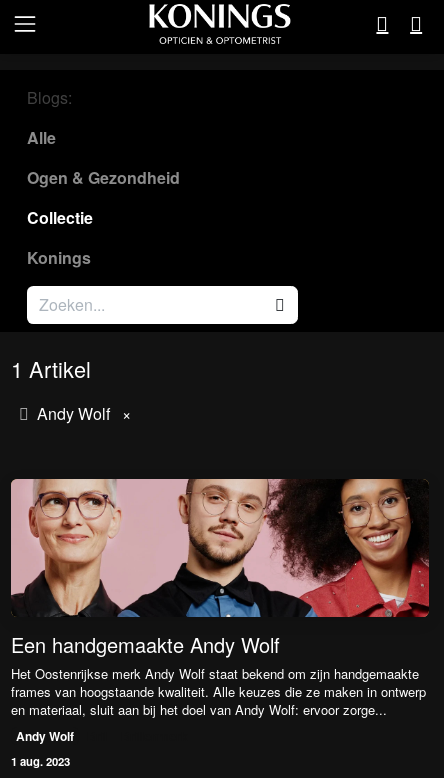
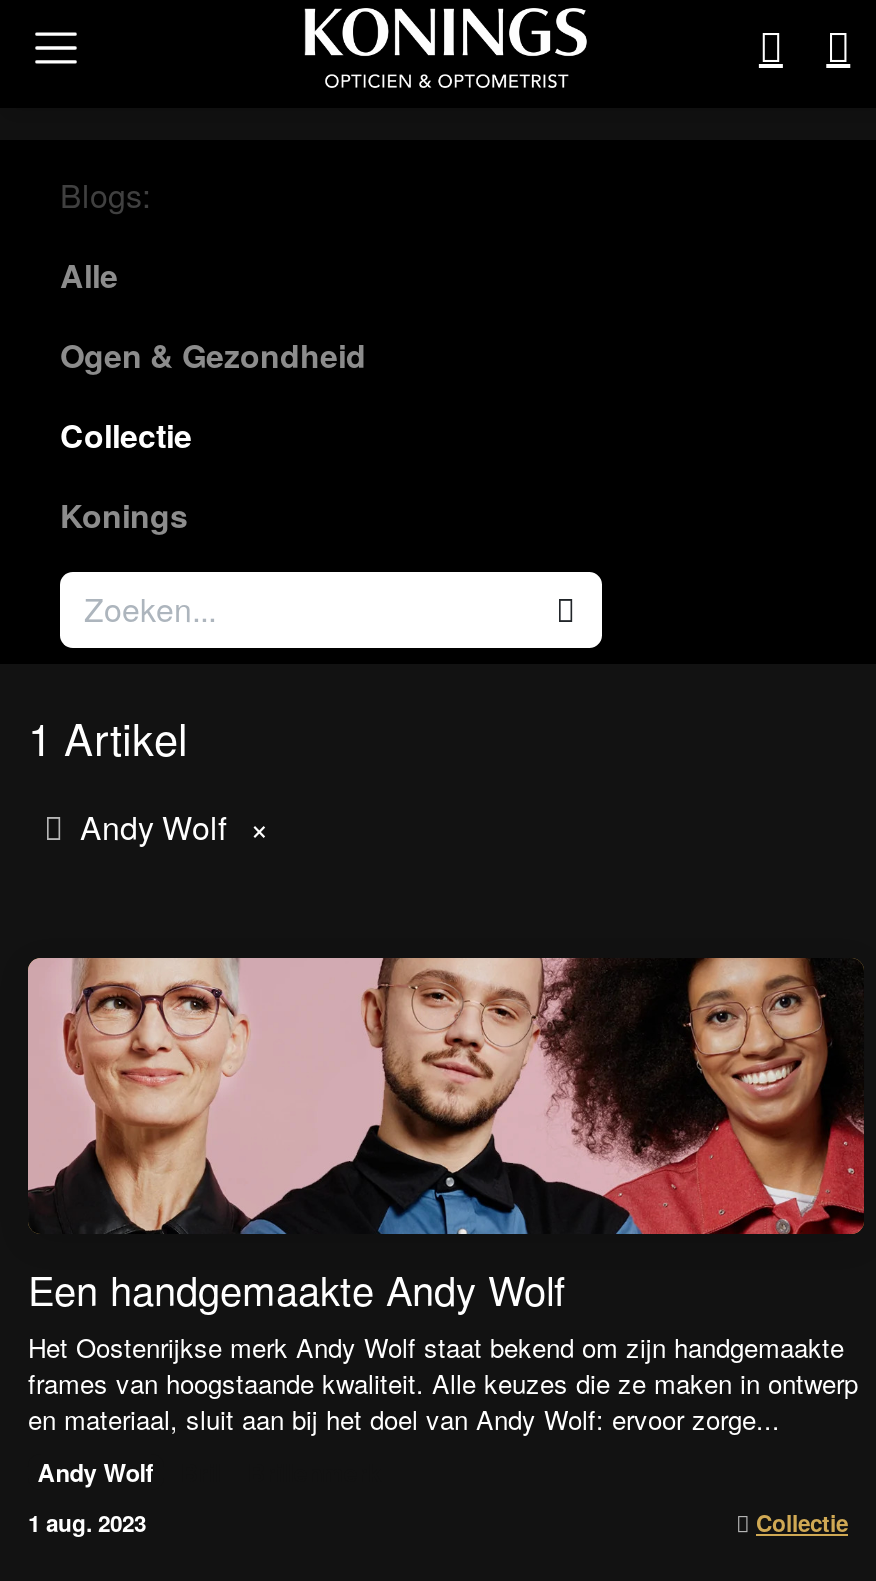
+ Collectie
